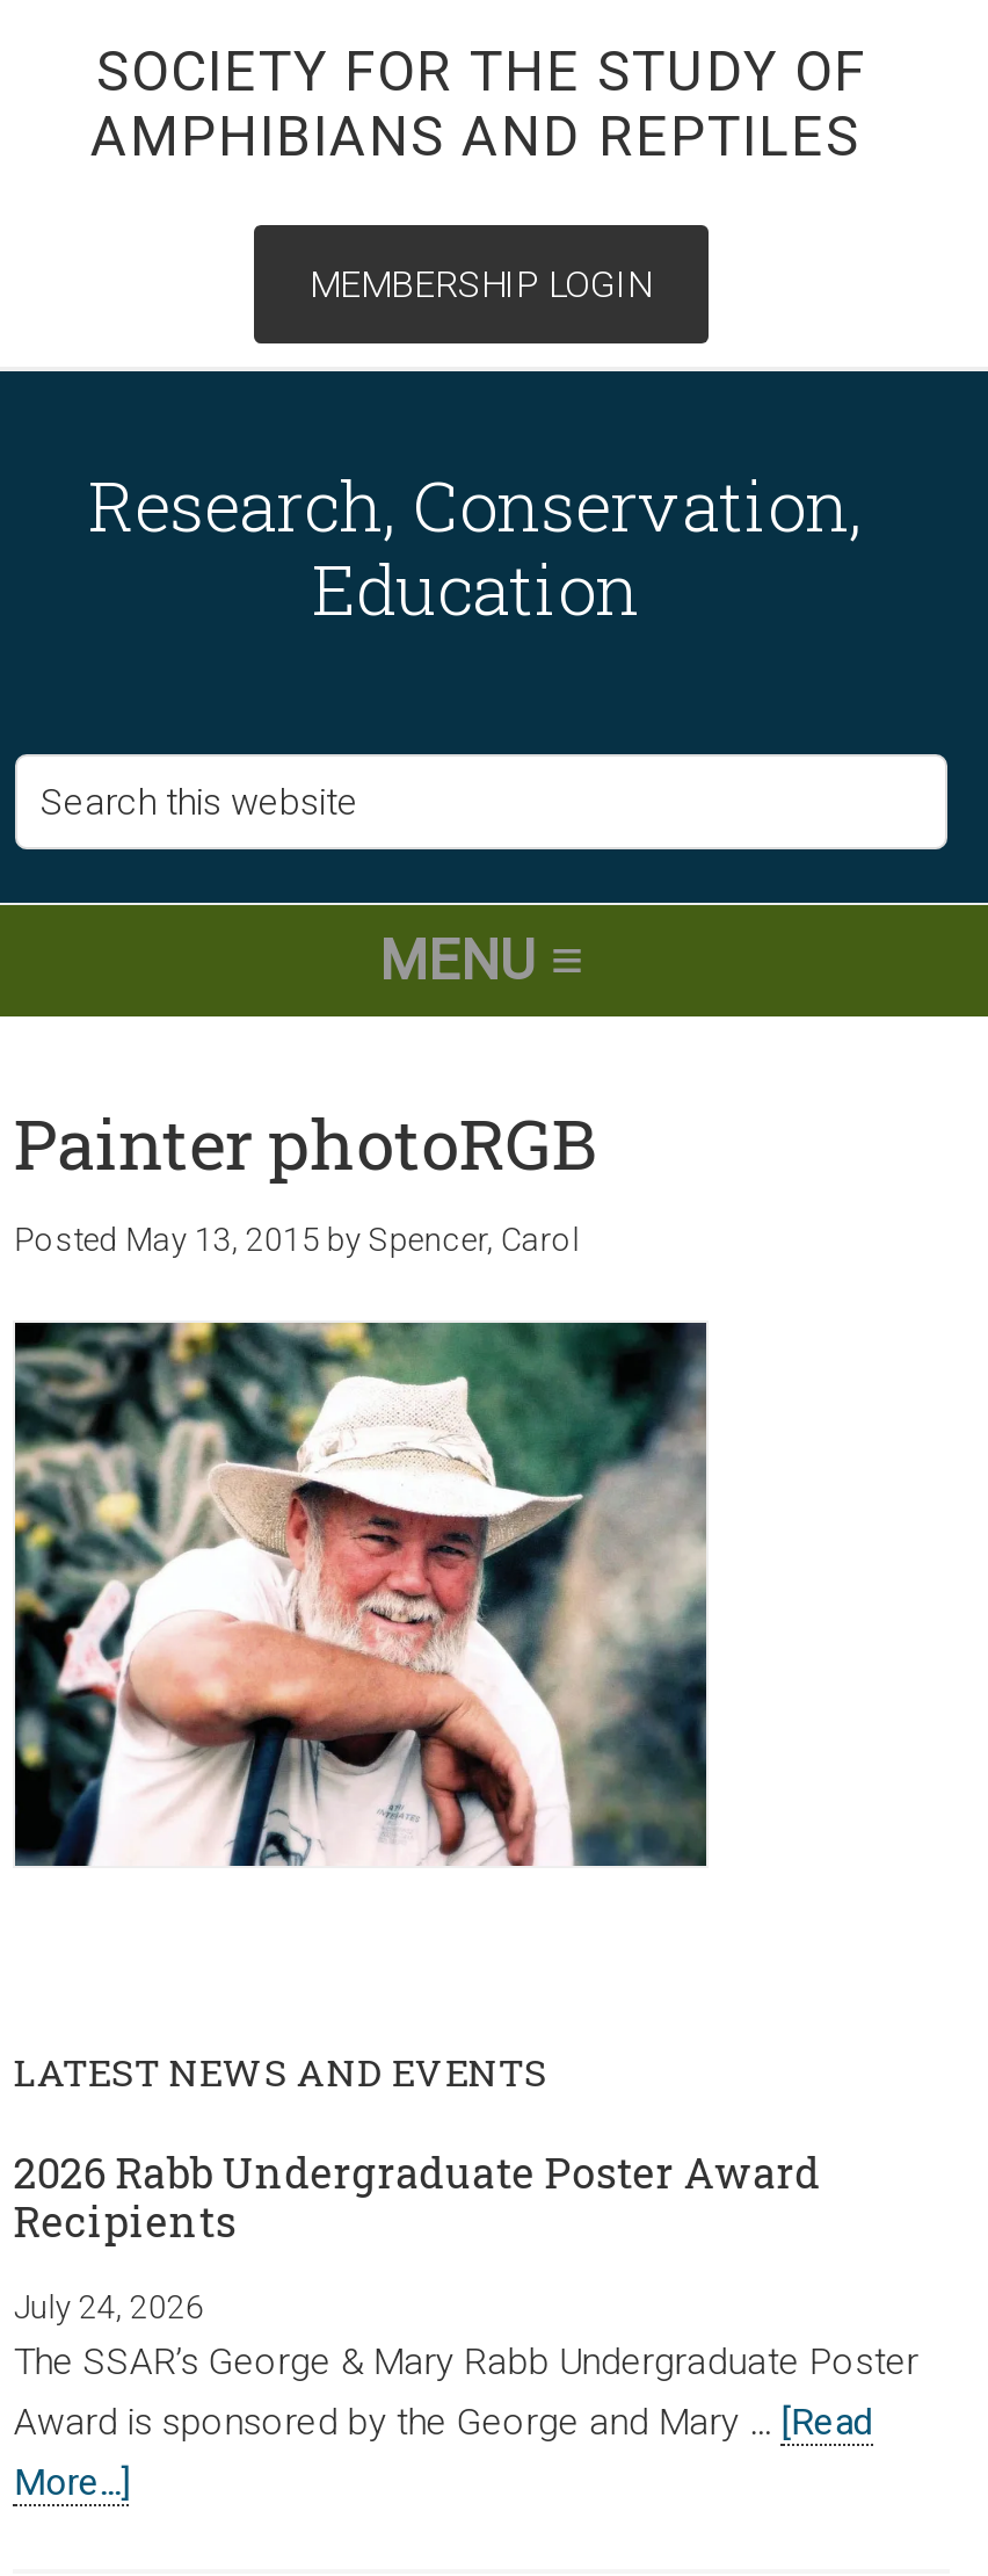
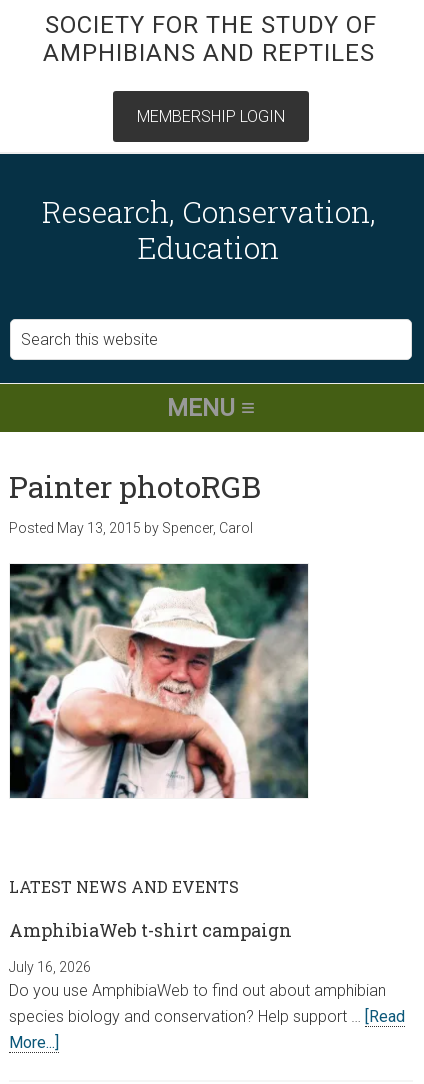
- 2026 Rabb Undergraduate Poster Award
- Recipients
+ AmphibiaWeb t-shirt campaign

- July 24, 2026
- The SSAR’s George & Mary Rabb Undergraduate Poster
- Award is sponsored by the George and Mary … [Read
+ July 16, 2026
+ Do you use AmphibiaWeb to find out about amphibian
+ species biology and conservation? Help support … [Read
